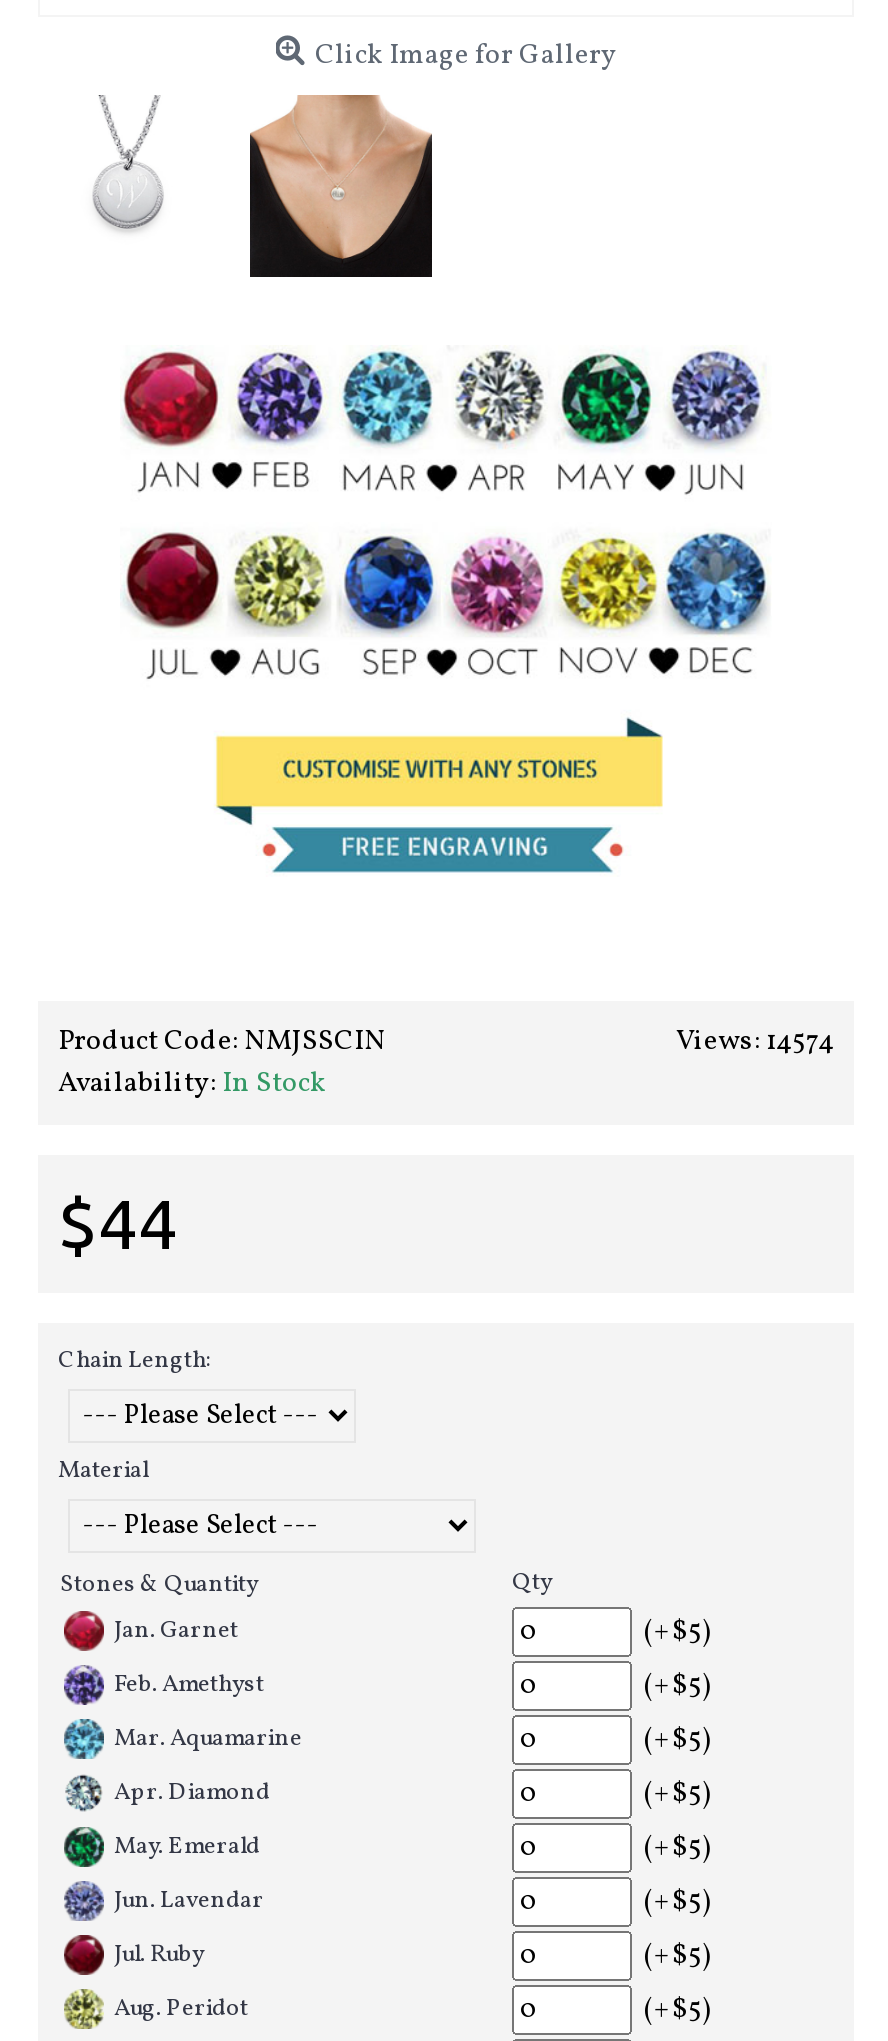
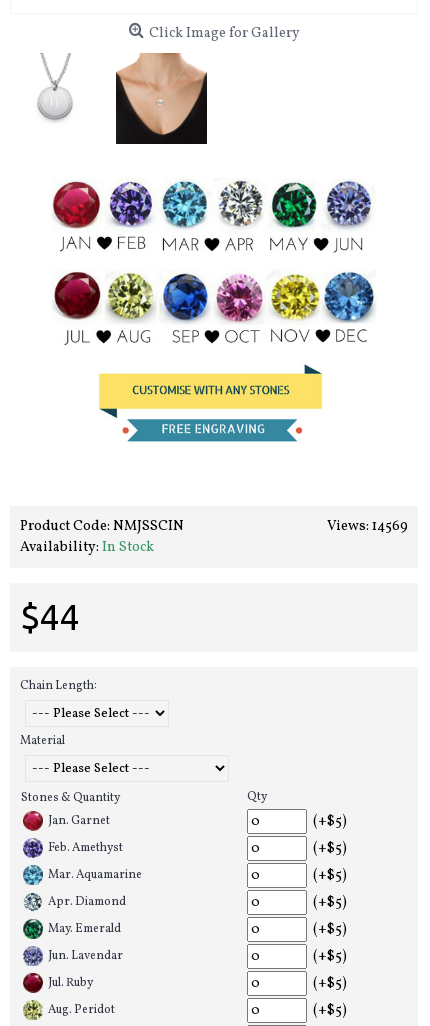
- Views: 14574
+ Views: 14569
